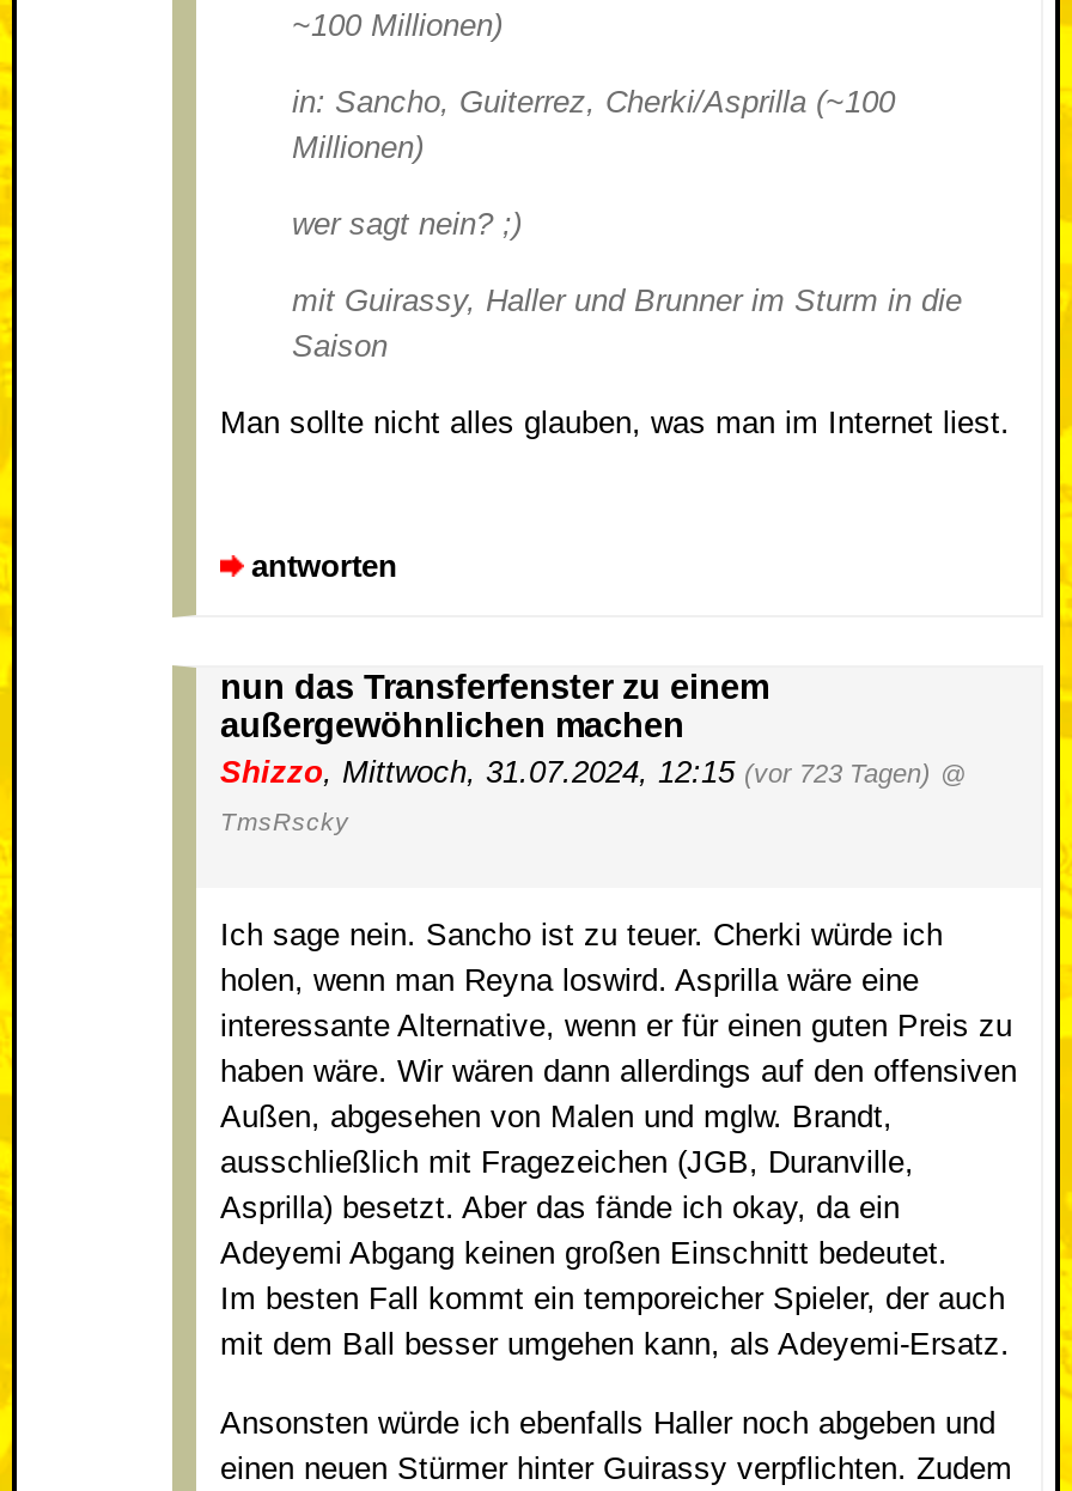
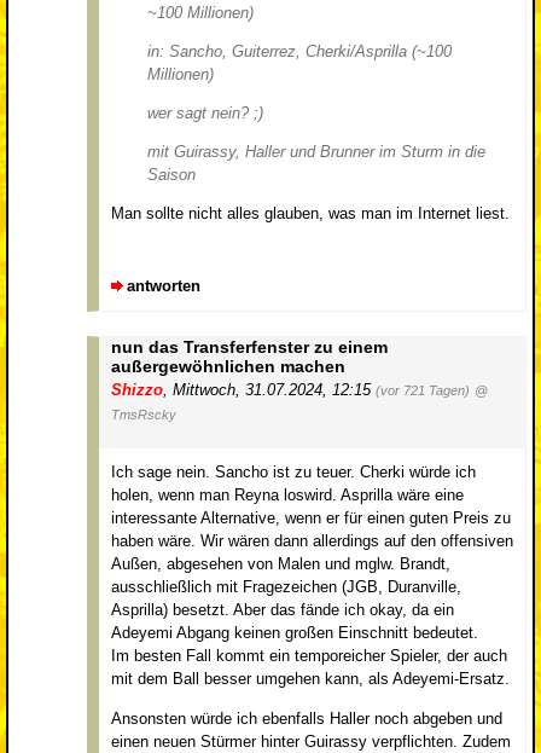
- Shizzo, Mittwoch, 31.07.2024, 12:15 (vor 723 Tagen) @
+ Shizzo, Mittwoch, 31.07.2024, 12:15 (vor 721 Tagen) @
